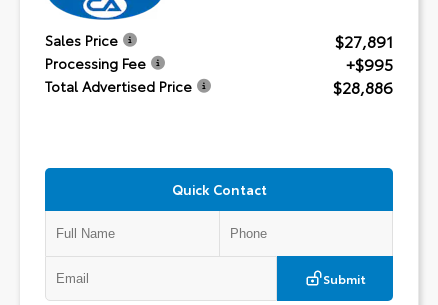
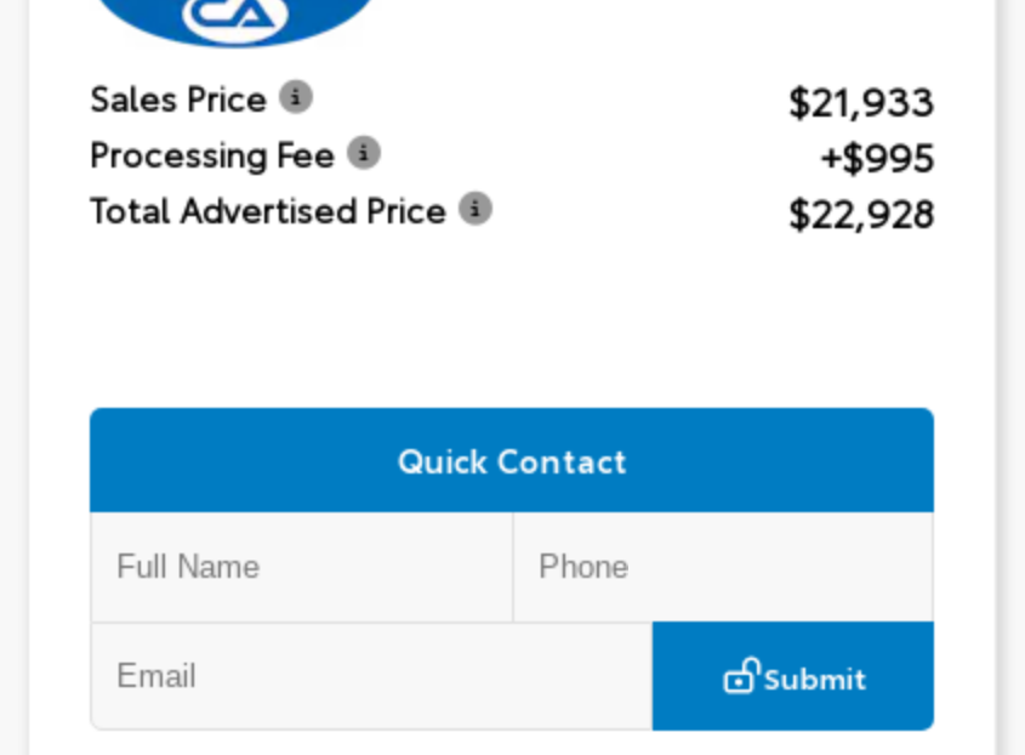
- $27,891
+ $21,933

- $28,886
+ $22,928
